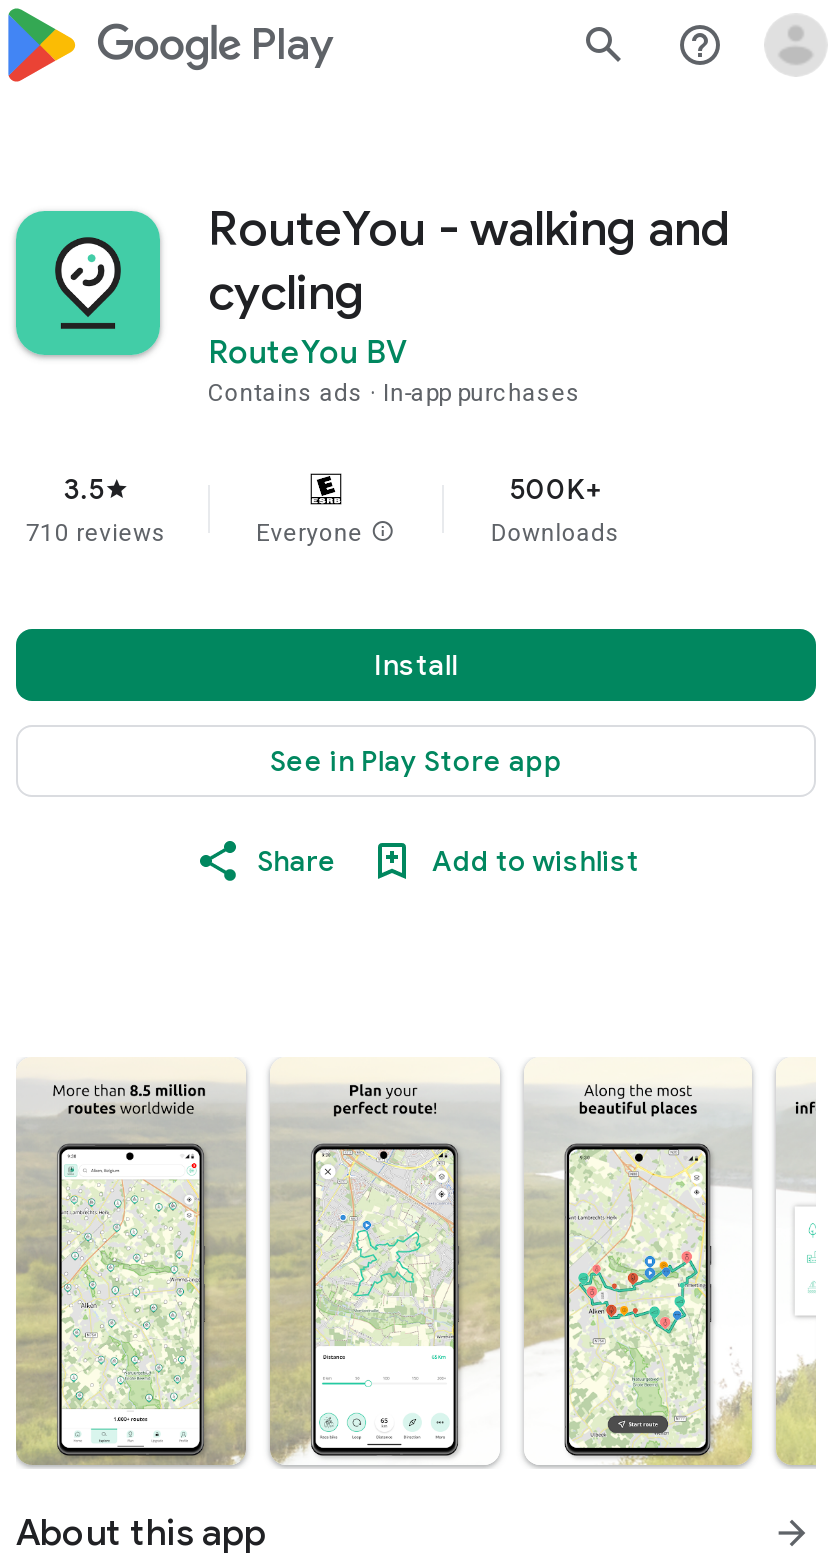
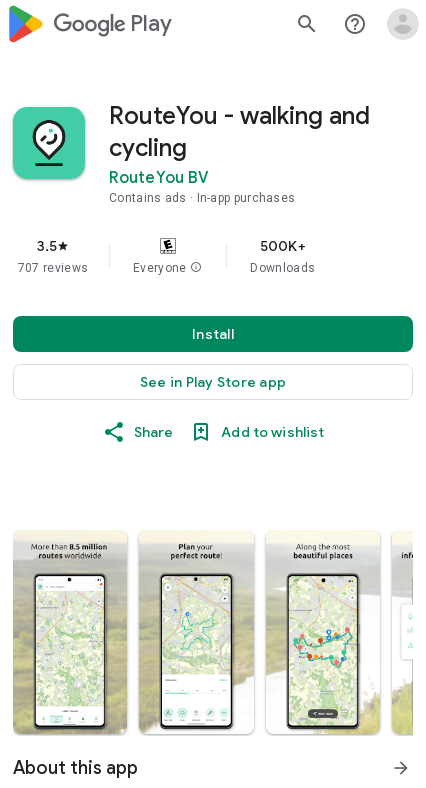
- 710 reviews
+ 707 reviews
